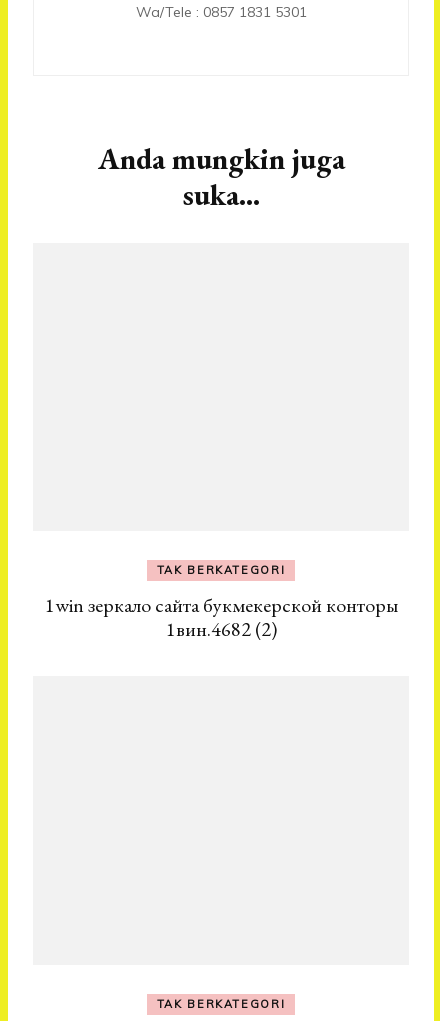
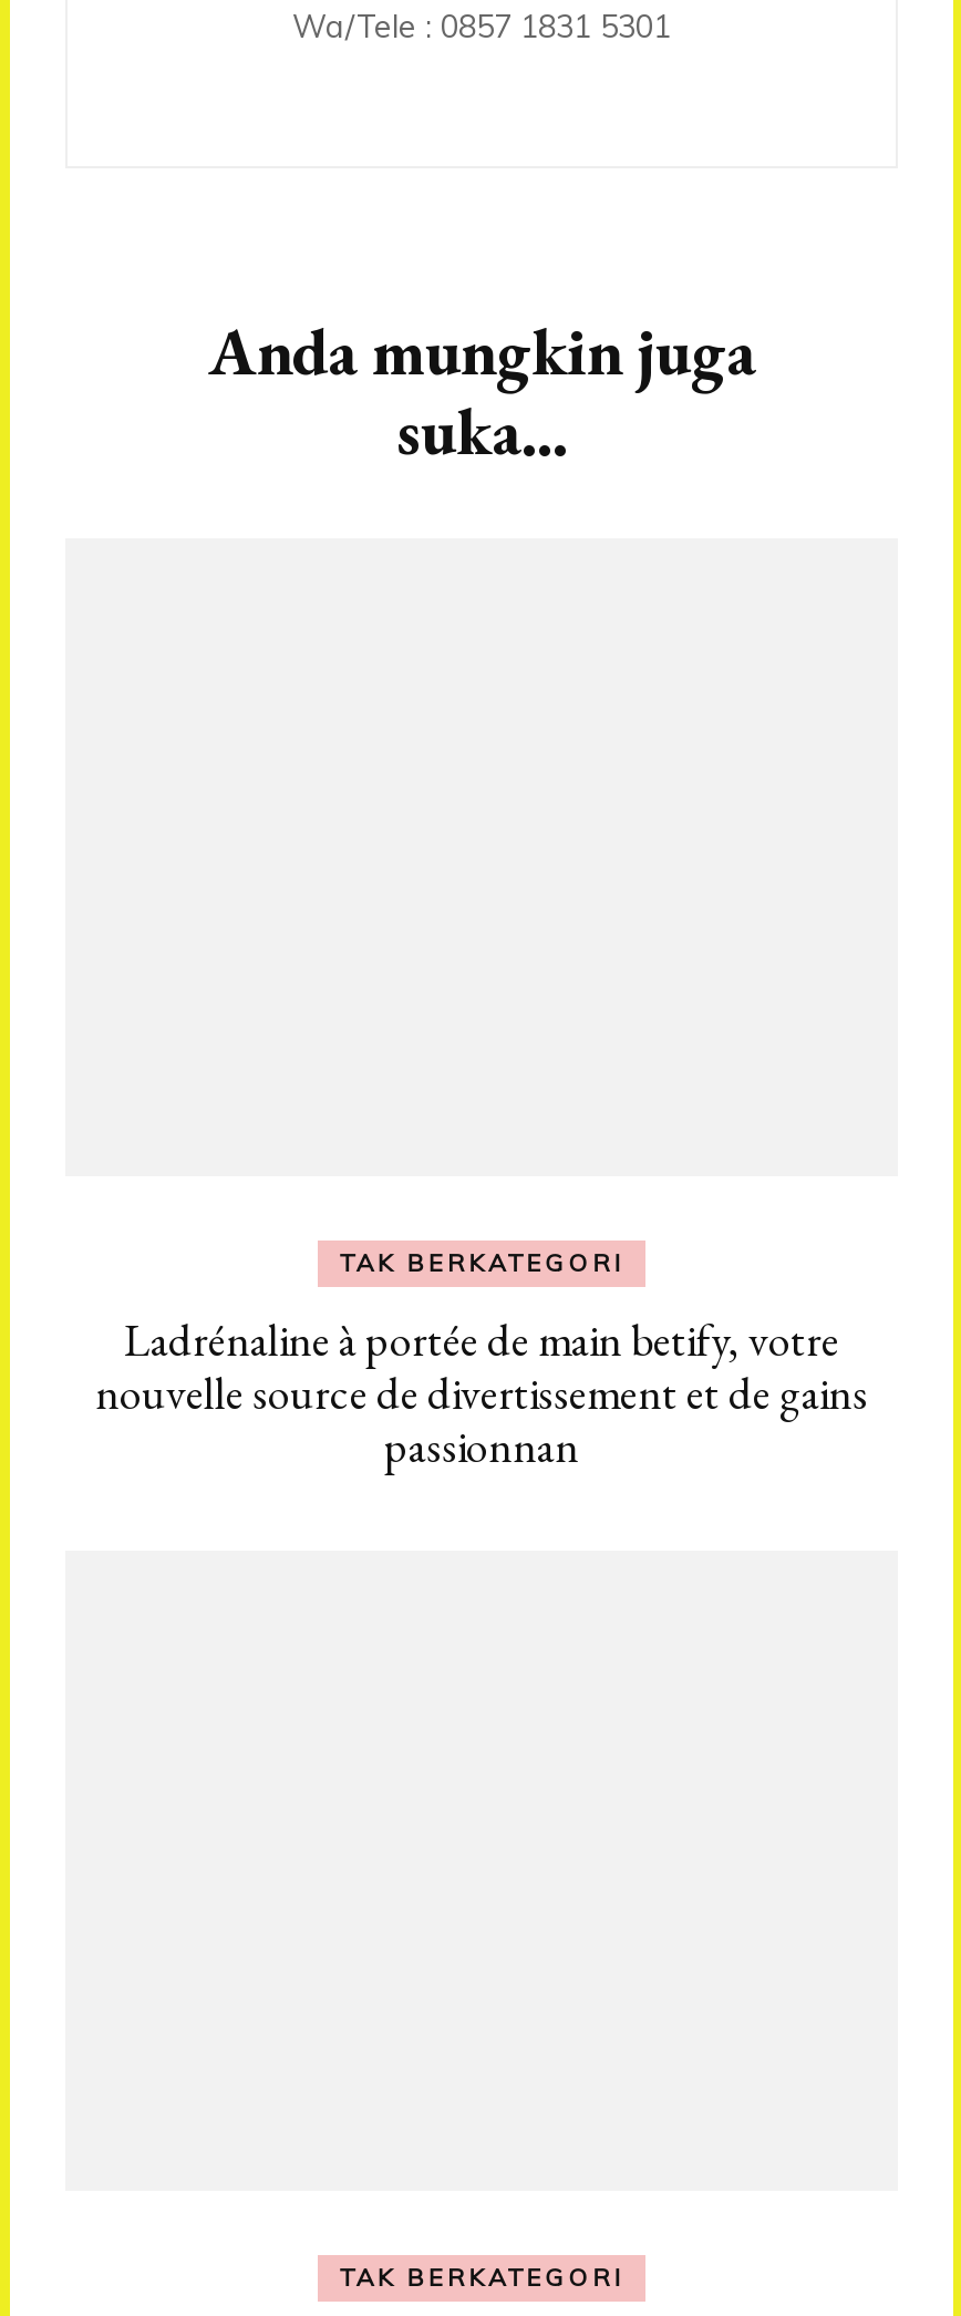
- 1win зеркало сайта букмекерской конторы
- 1вин.4682 (2)
+ Ladrénaline à portée de main betify, votre
+ nouvelle source de divertissement et de gains
+ passionnan
